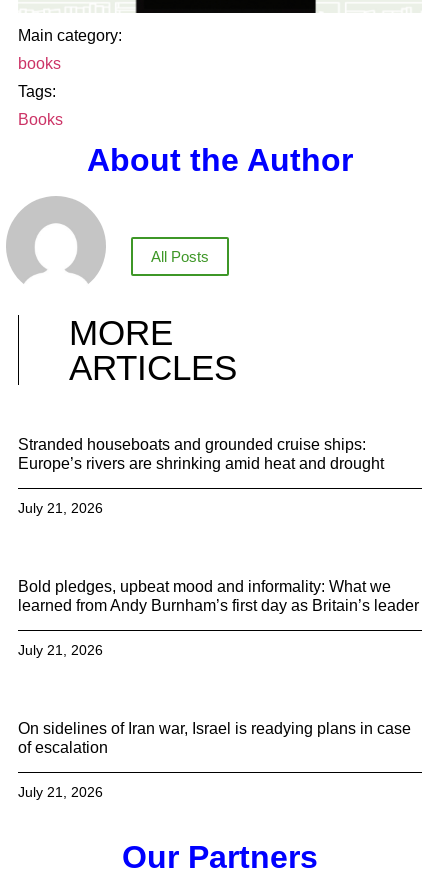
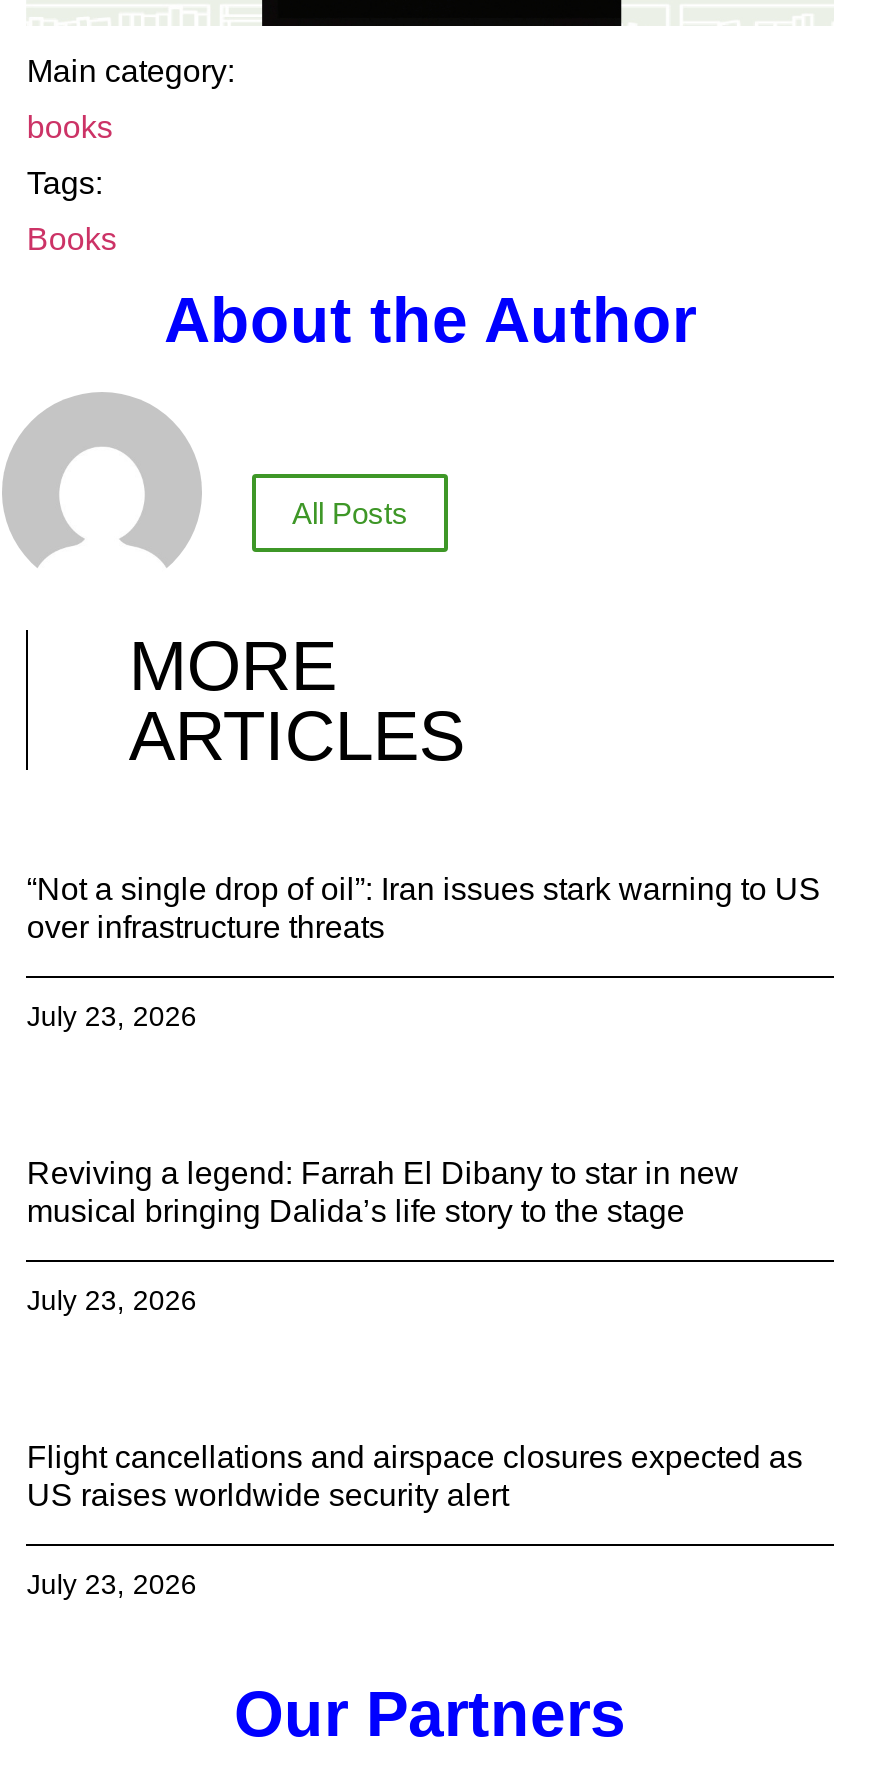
- Stranded houseboats and grounded cruise ships:
- Europe’s rivers are shrinking amid heat and drought
+ “Not a single drop of oil”: Iran issues stark warning to US
+ over infrastructure threats

- July 21, 2026
+ July 23, 2026

- Bold pledges, upbeat mood and informality: What we
- learned from Andy Burnham’s first day as Britain’s leader
+ Reviving a legend: Farrah El Dibany to star in new
+ musical bringing Dalida’s life story to the stage

- July 21, 2026
+ July 23, 2026

- On sidelines of Iran war, Israel is readying plans in case
- of escalation
+ Flight cancellations and airspace closures expected as
+ US raises worldwide security alert

- July 21, 2026
+ July 23, 2026
